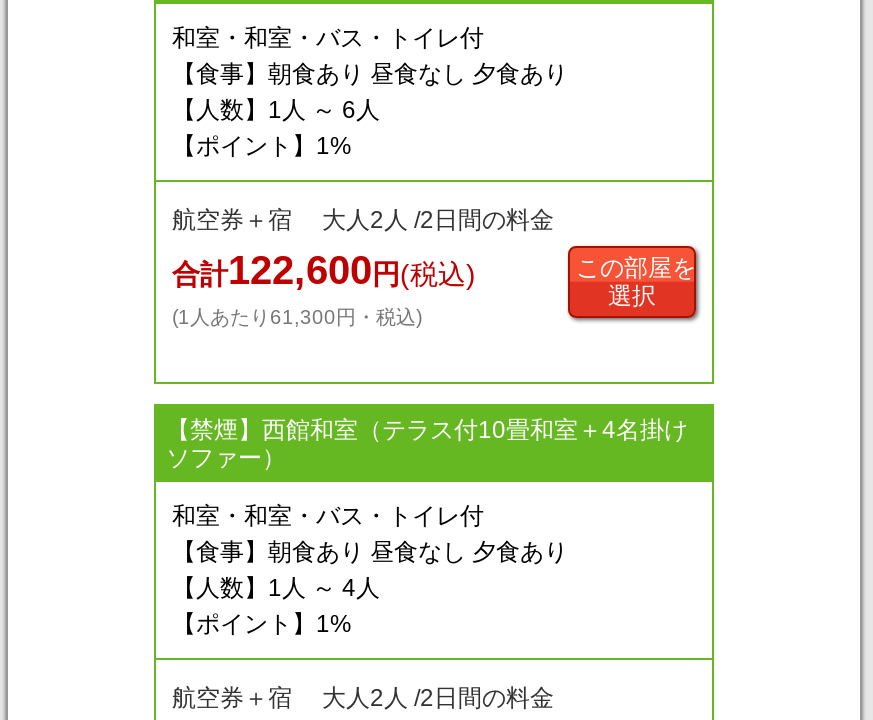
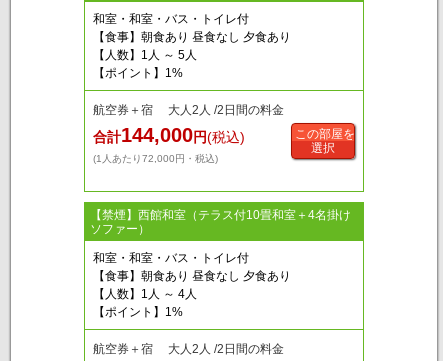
- 【人数】1人 ～ 6人
+ 【人数】1人 ～ 5人

- 合計122,600円(税込)
+ 合計144,000円(税込)

- (1人あたり61,300円・税込)
+ (1人あたり72,000円・税込)
